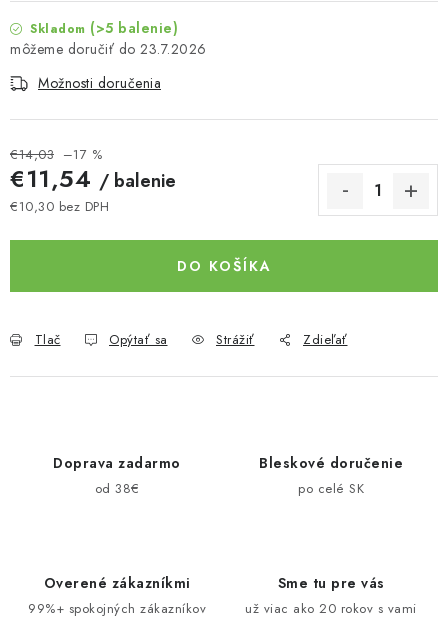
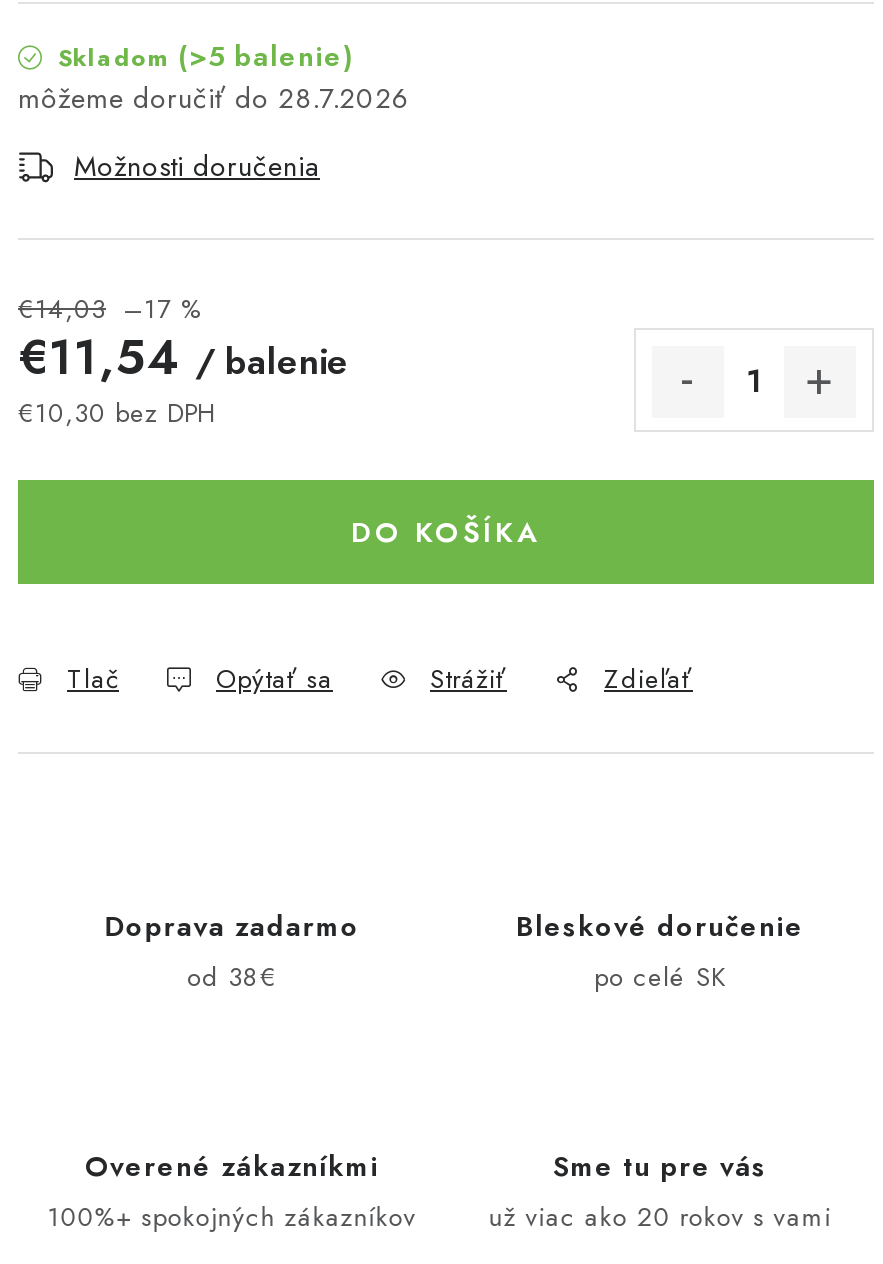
- 23.7.2026
+ 28.7.2026

- 99%+ spokojných zákazníkov
+ 100%+ spokojných zákazníkov
